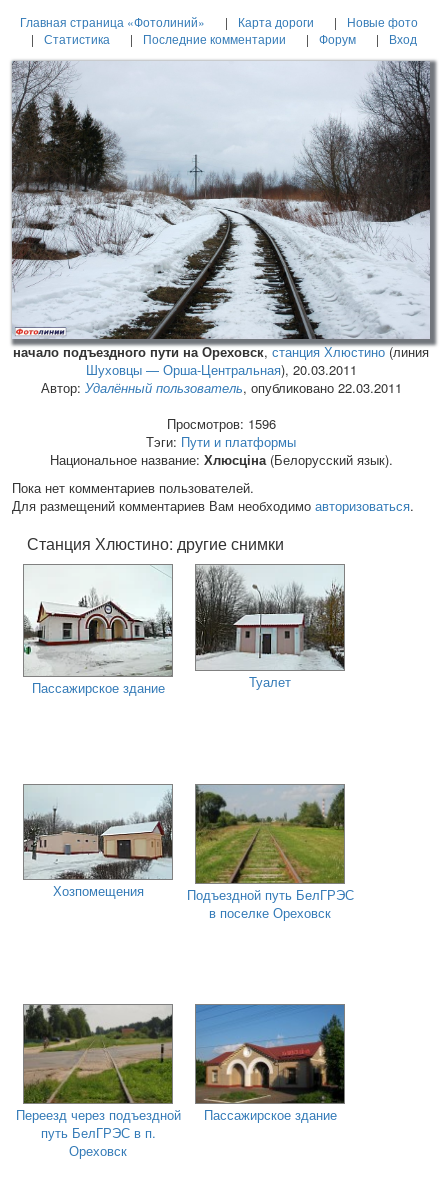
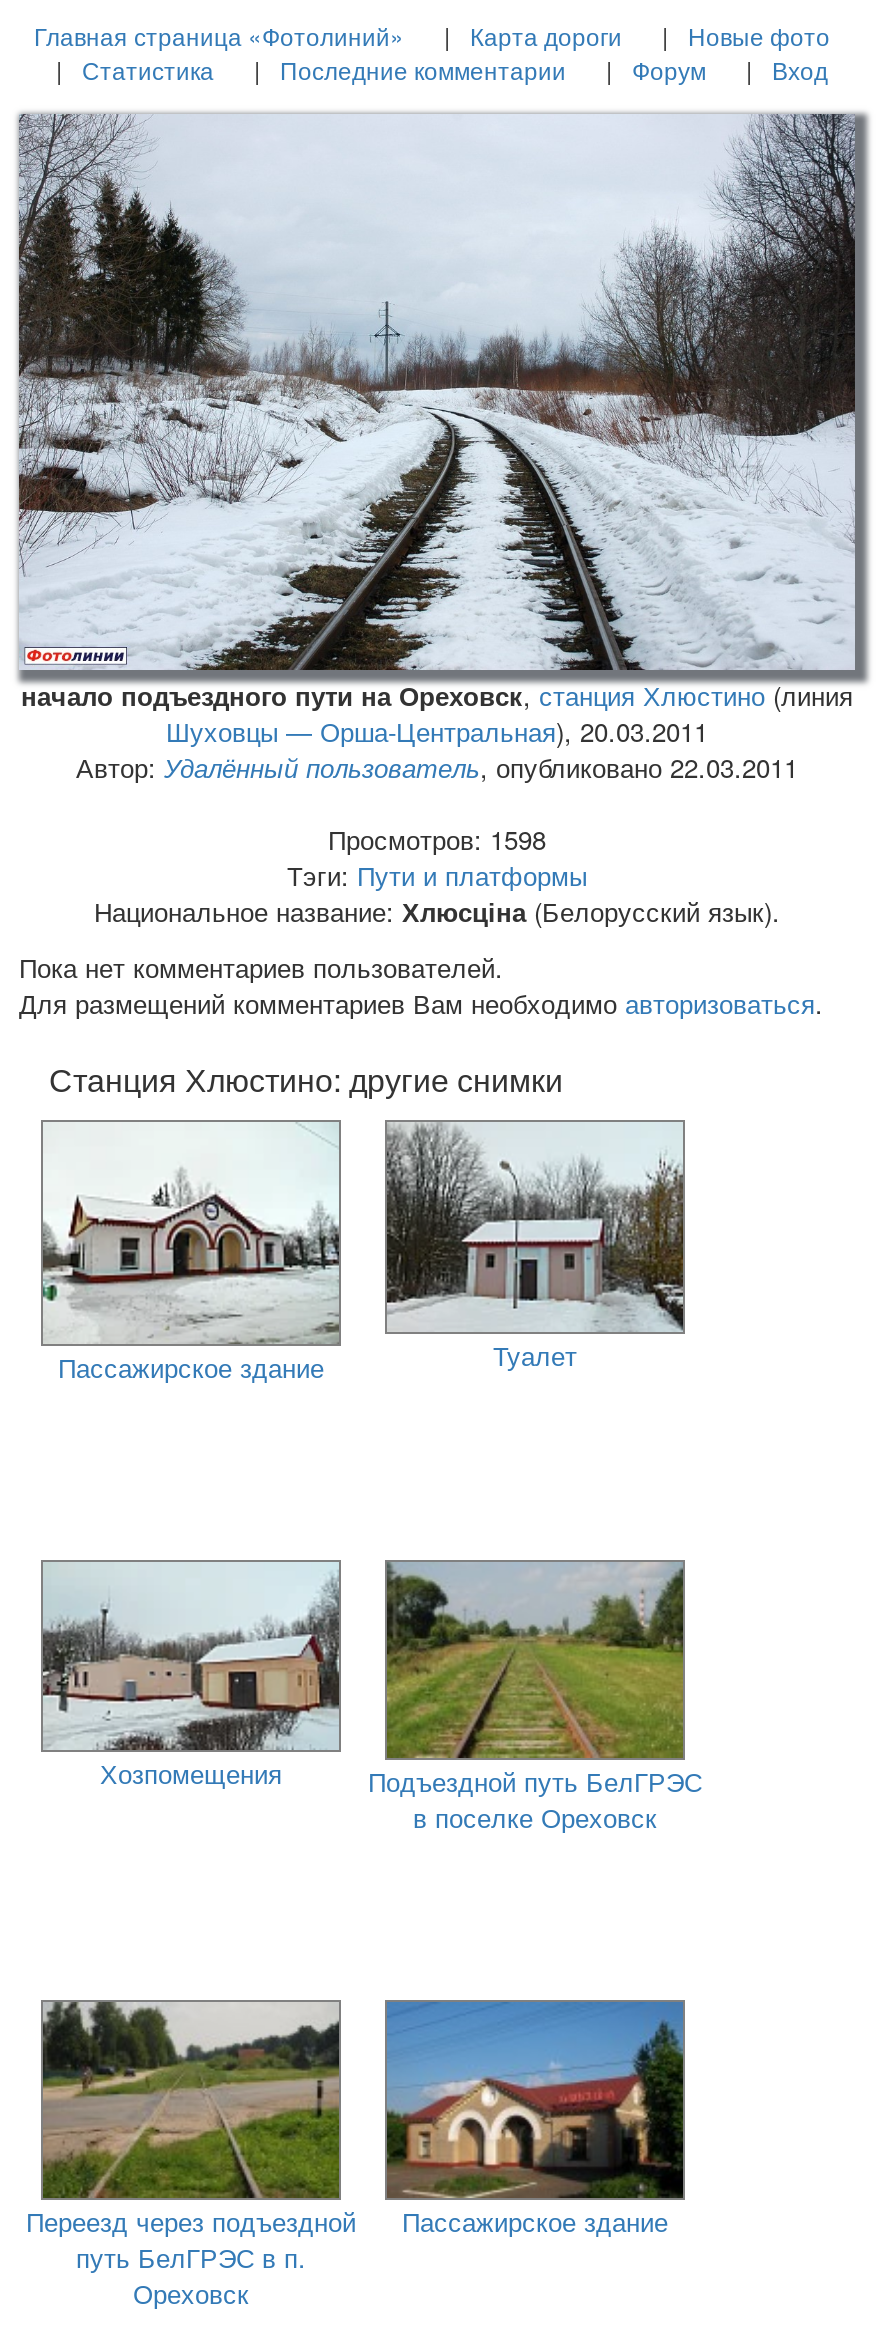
- Просмотров: 1596
+ Просмотров: 1598
